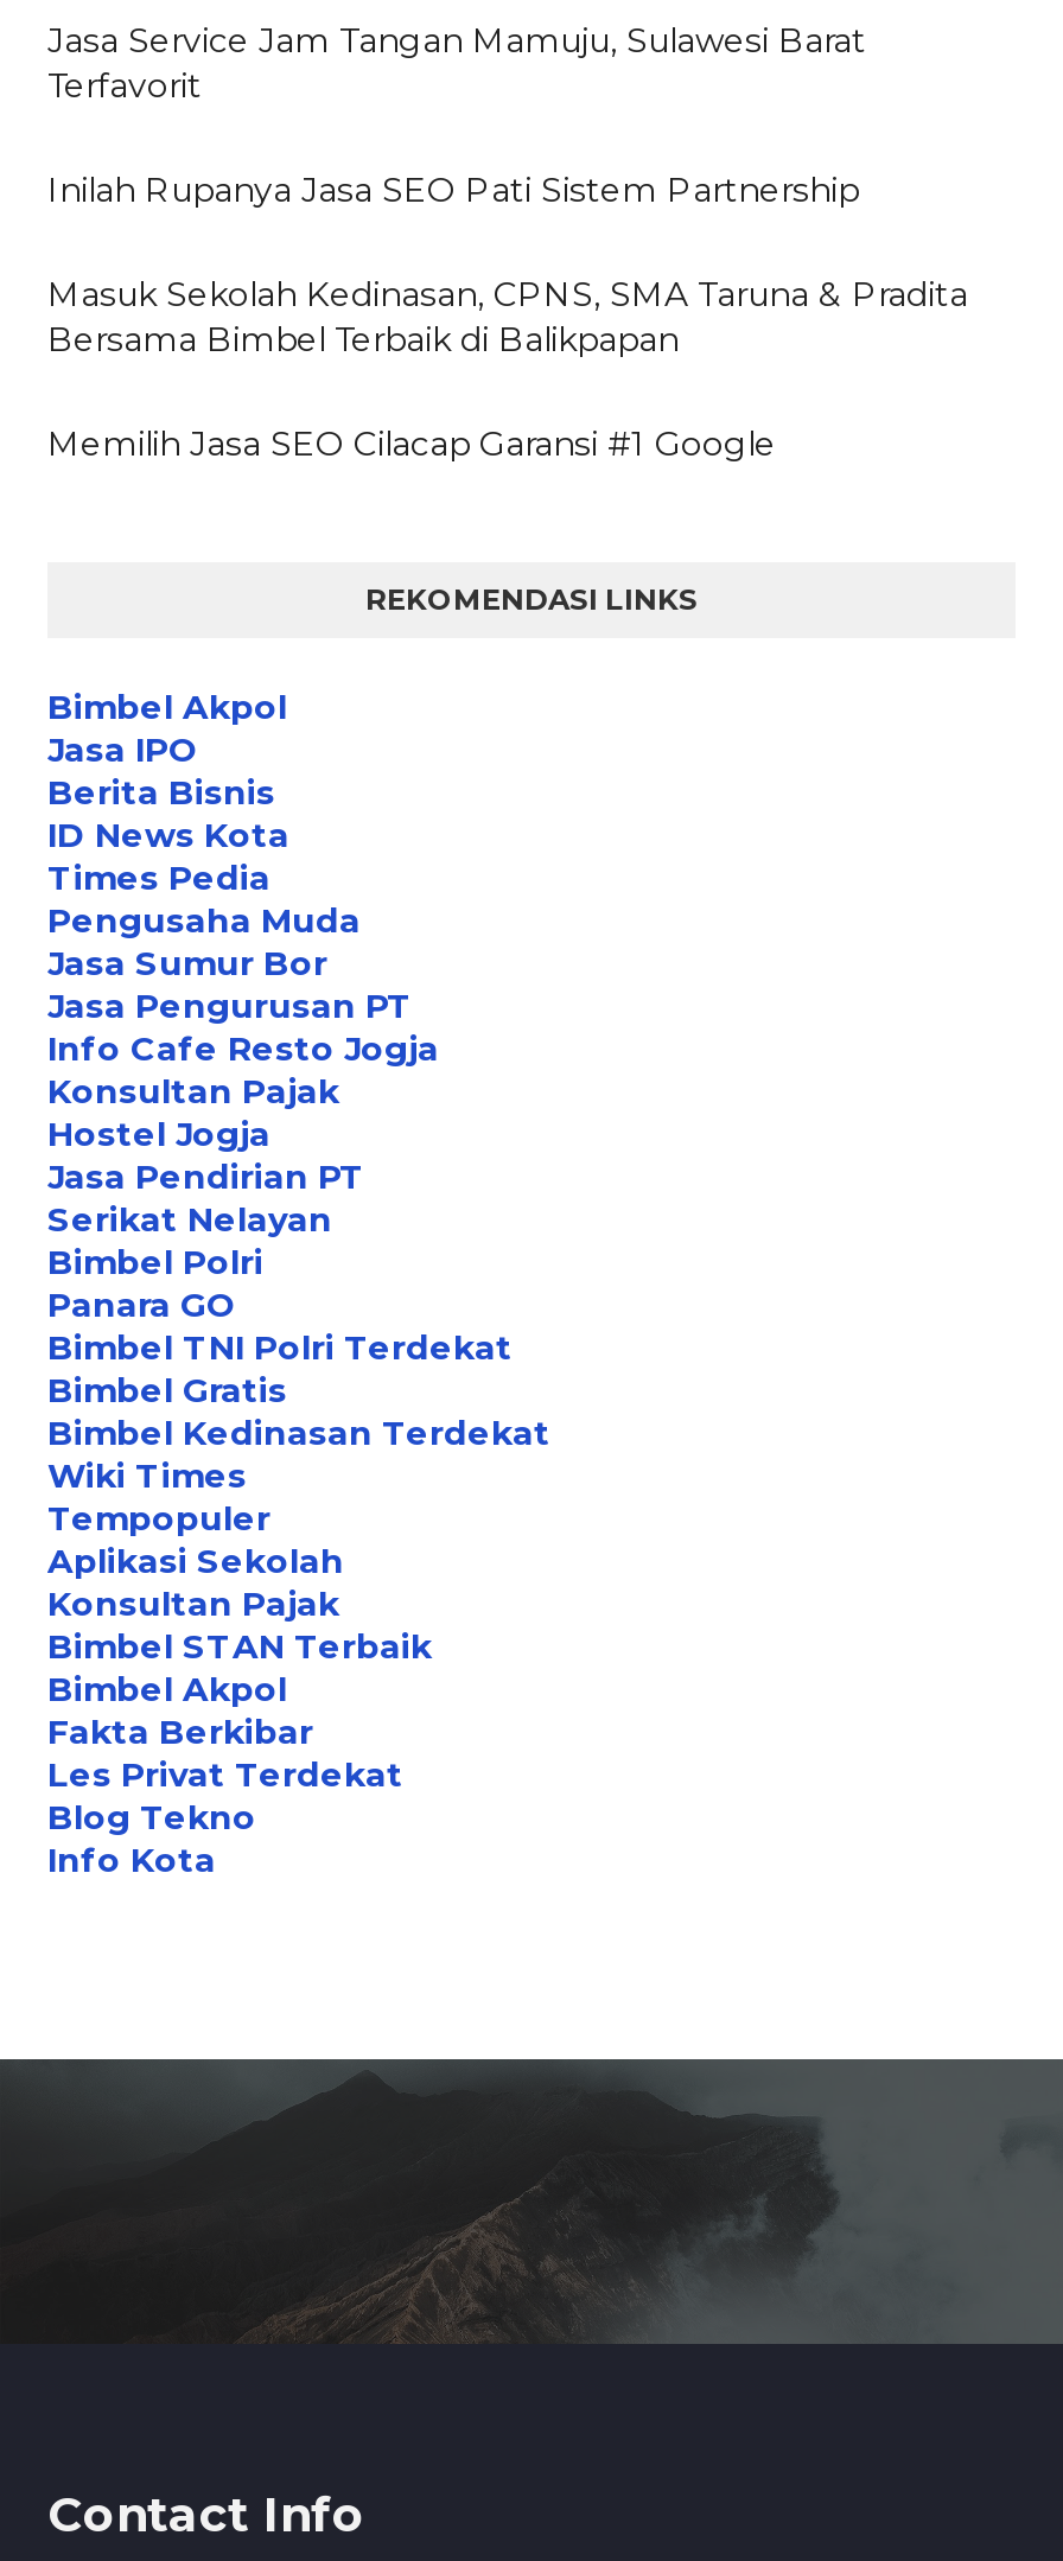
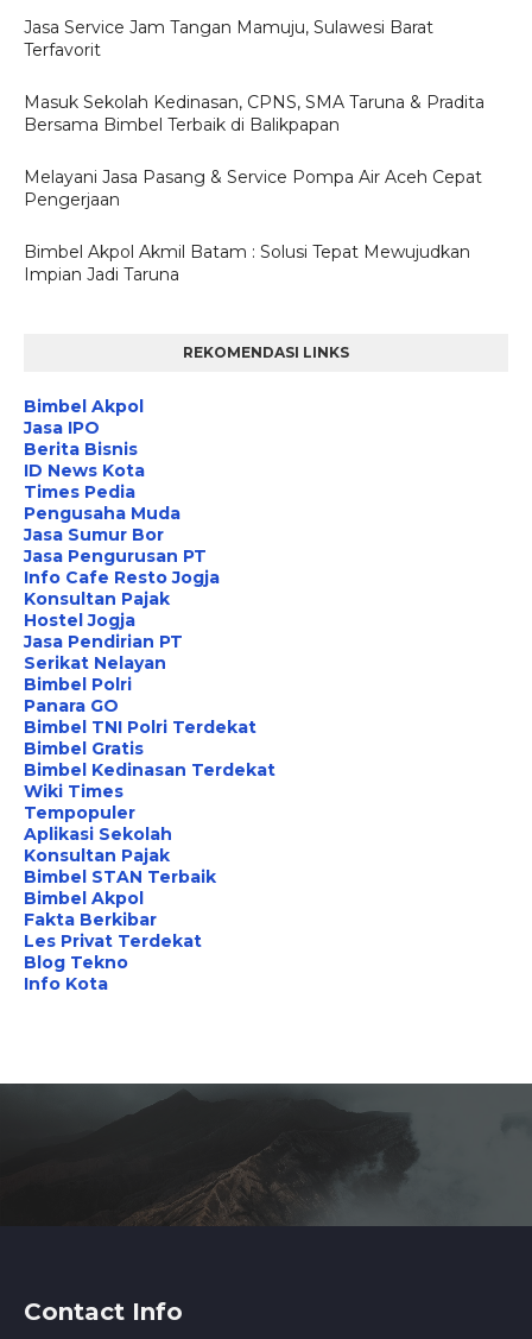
- Inilah Rupanya Jasa SEO Pati Sistem Partnership

moved up: Masuk Sekolah Kedinasan, CPNS, SMA Taruna & Pradita | Bersama Bimbel Terbaik di Balikpapan

- Memilih Jasa SEO Cilacap Garansi #1 Google
+ Melayani Jasa Pasang & Service Pompa Air Aceh Cepat
+ Pengerjaan
+ Bimbel Akpol Akmil Batam : Solusi Tepat Mewujudkan
+ Impian Jadi Taruna
